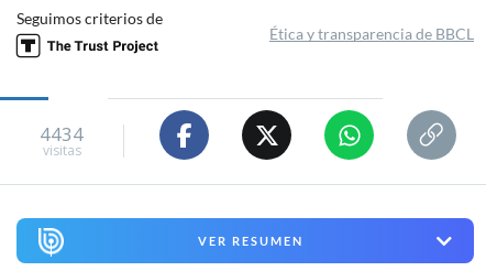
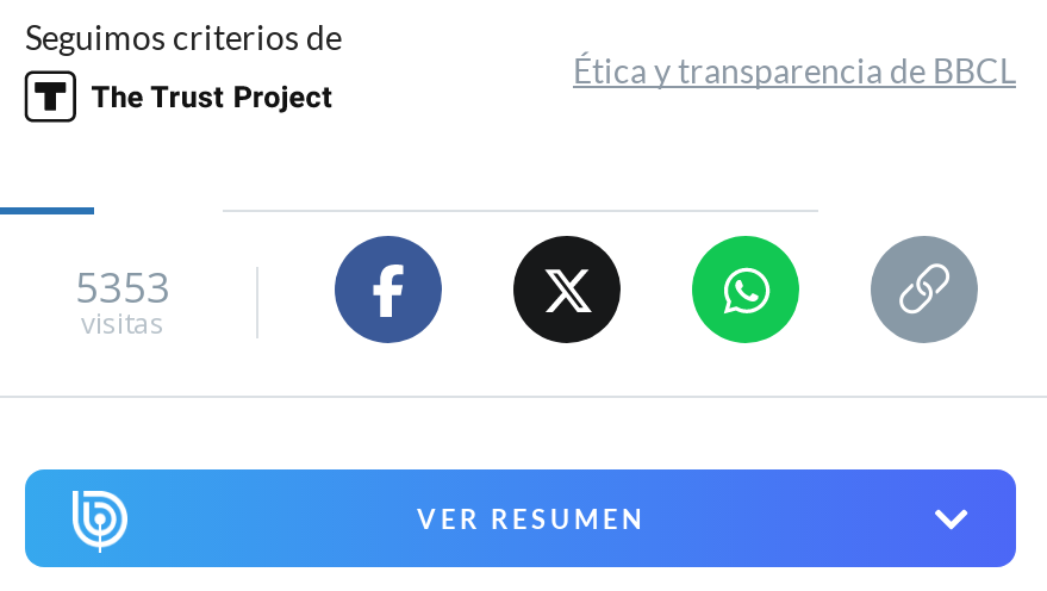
- 4434
+ 5353
